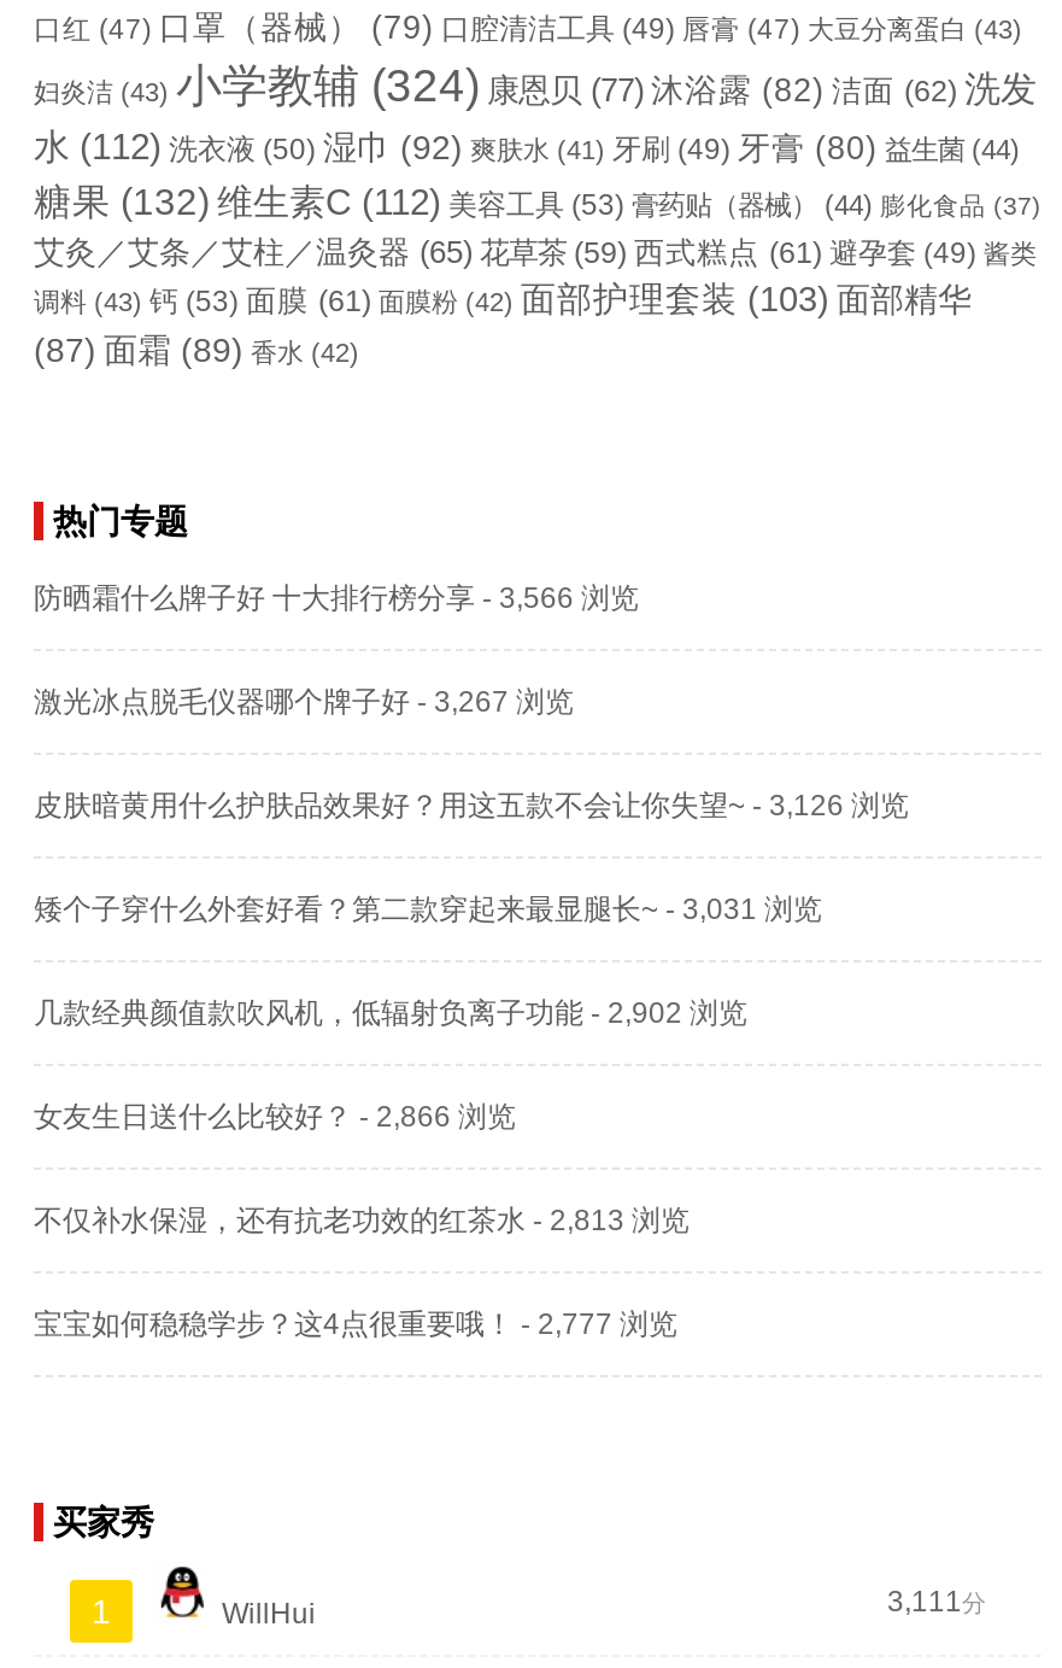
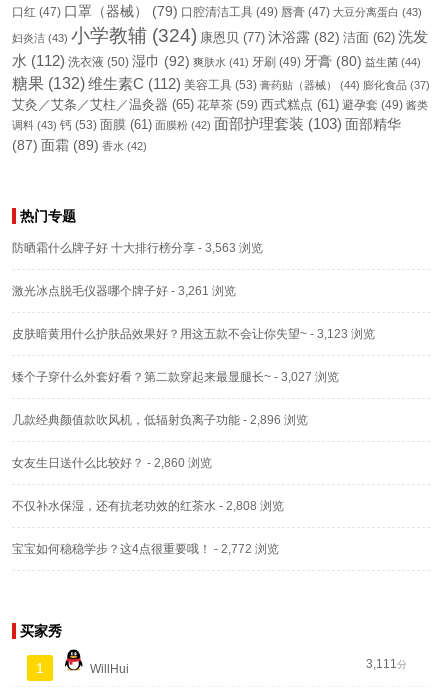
- 防晒霜什么牌子好 十大排行榜分享- 3,566 浏览
+ 防晒霜什么牌子好 十大排行榜分享- 3,563 浏览

- 激光冰点脱毛仪器哪个牌子好- 3,267 浏览
+ 激光冰点脱毛仪器哪个牌子好- 3,261 浏览

- 皮肤暗黄用什么护肤品效果好？用这五款不会让你失望~ - 3,126 浏览
+ 皮肤暗黄用什么护肤品效果好？用这五款不会让你失望~ - 3,123 浏览

- 矮个子穿什么外套好看？第二款穿起来最显腿长~ - 3,031 浏览
+ 矮个子穿什么外套好看？第二款穿起来最显腿长~ - 3,027 浏览

- 几款经典颜值款吹风机，低辐射负离子功能- 2,902 浏览
+ 几款经典颜值款吹风机，低辐射负离子功能- 2,896 浏览

- 女友生日送什么比较好？- 2,866 浏览
+ 女友生日送什么比较好？- 2,860 浏览

- 不仅补水保湿，还有抗老功效的红茶水- 2,813 浏览
+ 不仅补水保湿，还有抗老功效的红茶水- 2,808 浏览

- 宝宝如何稳稳学步？这4点很重要哦！- 2,777 浏览
+ 宝宝如何稳稳学步？这4点很重要哦！- 2,772 浏览
